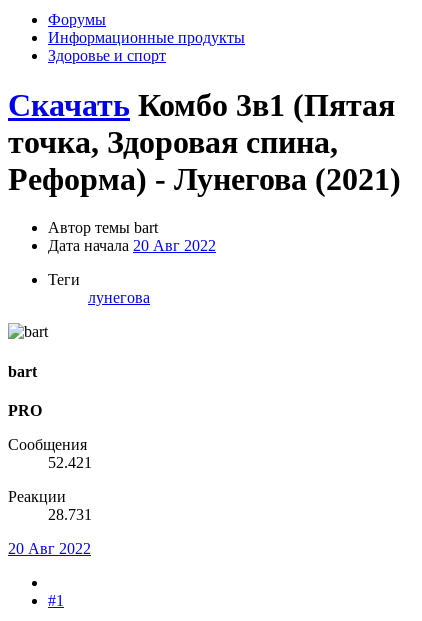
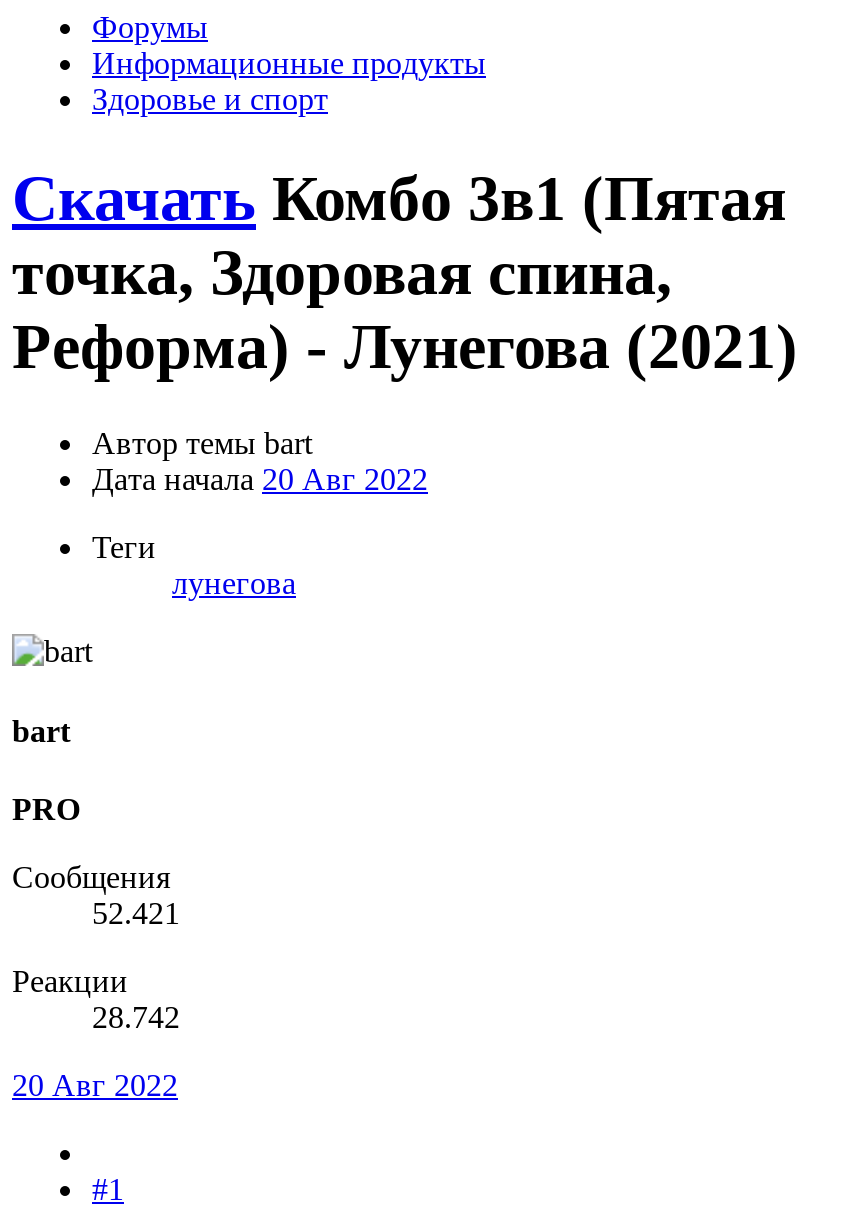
- 28.731
+ 28.742
